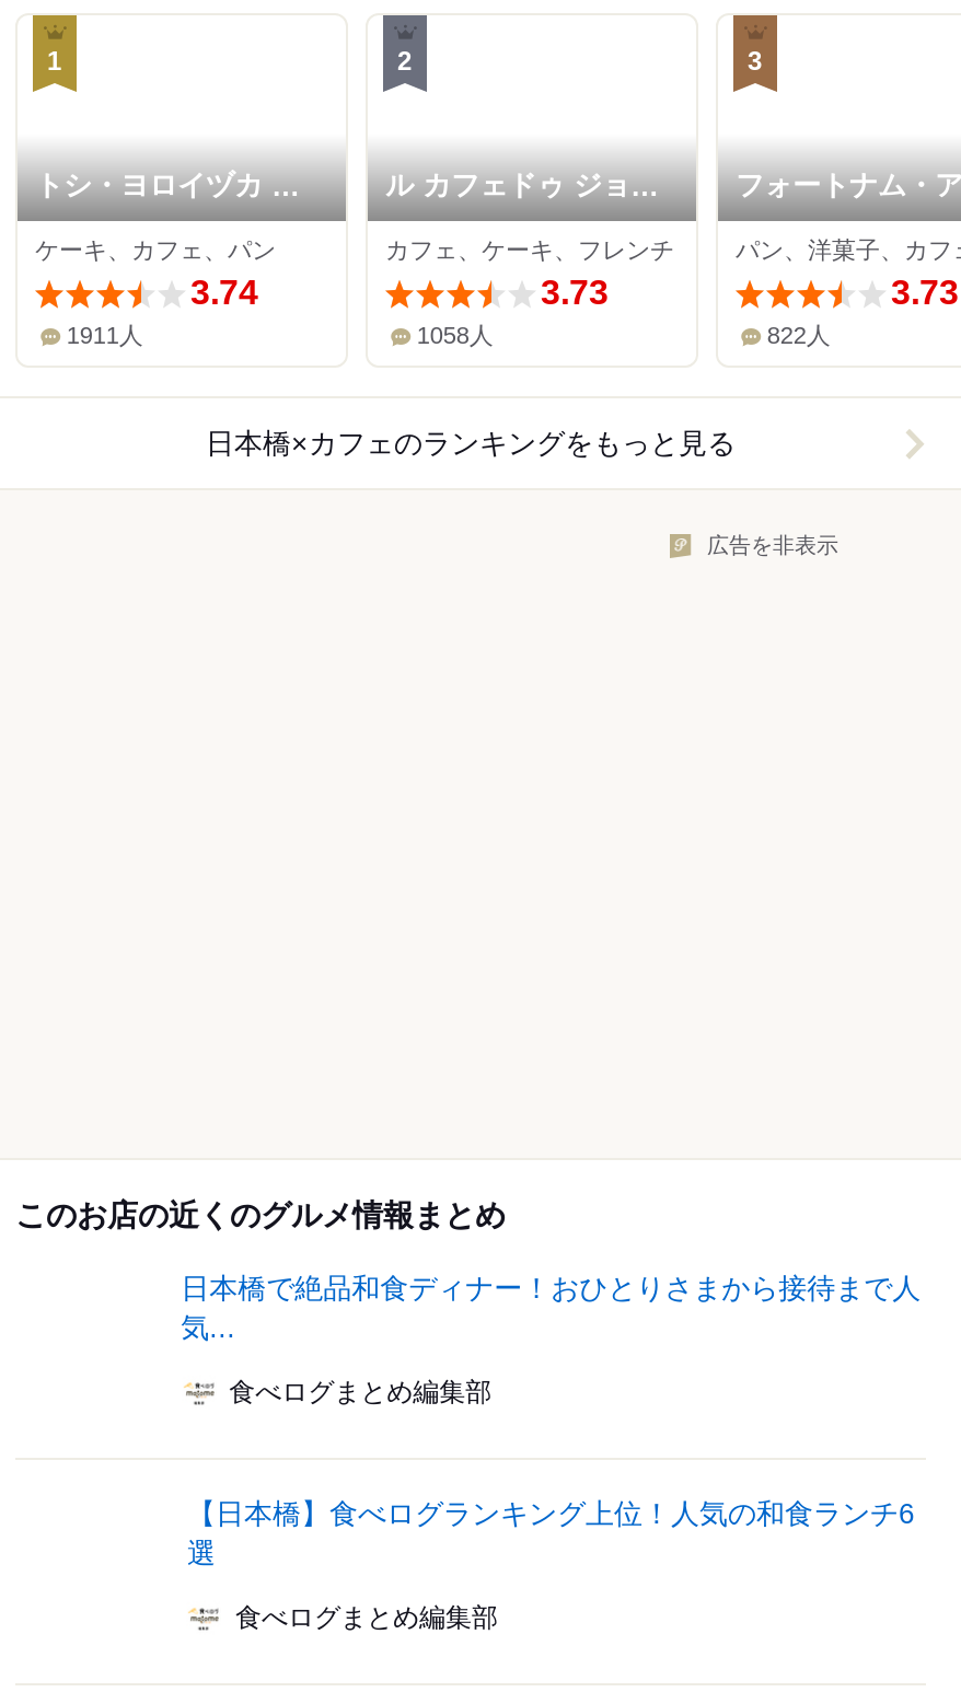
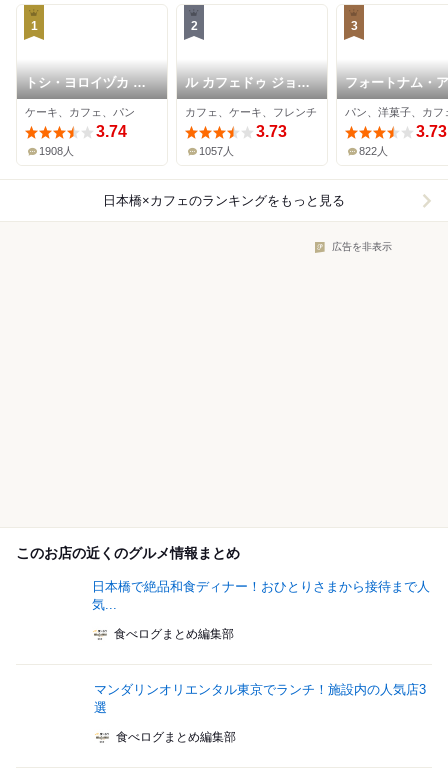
- 1911人
+ 1908人

- 1058人
+ 1057人

- 【日本橋】食べログランキング上位！人気の和食ランチ6
+ マンダリンオリエンタル東京でランチ！施設内の人気店3
